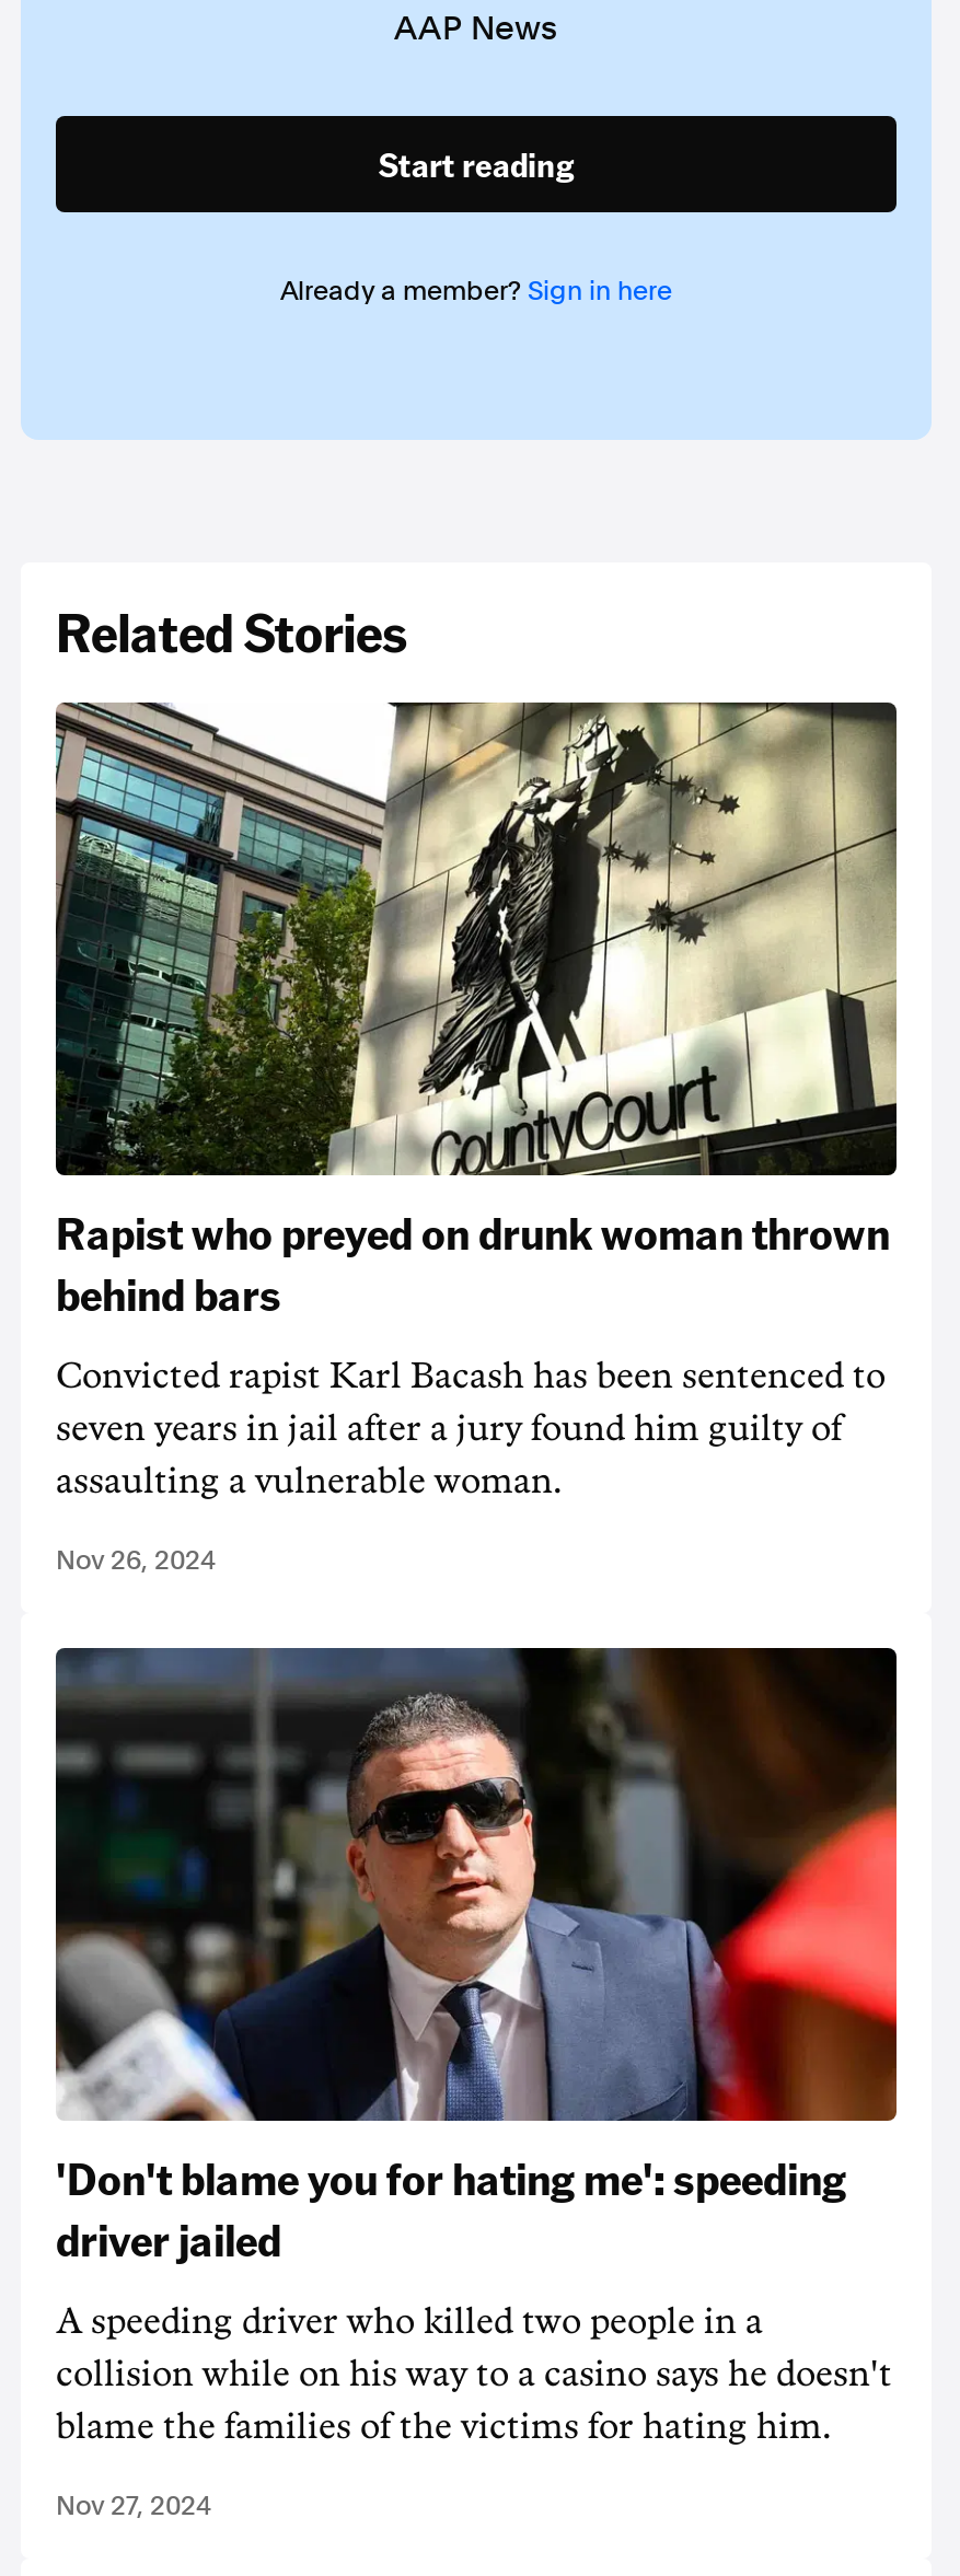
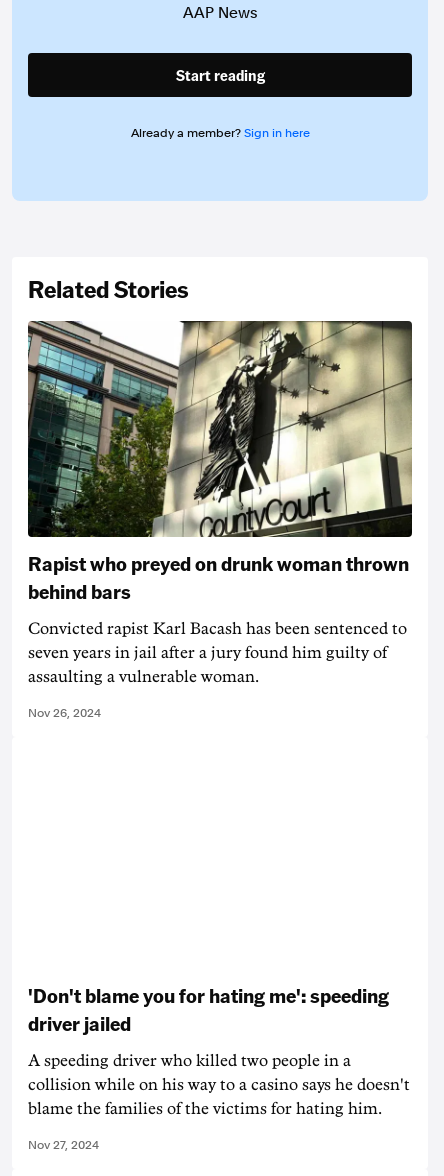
- [image]
